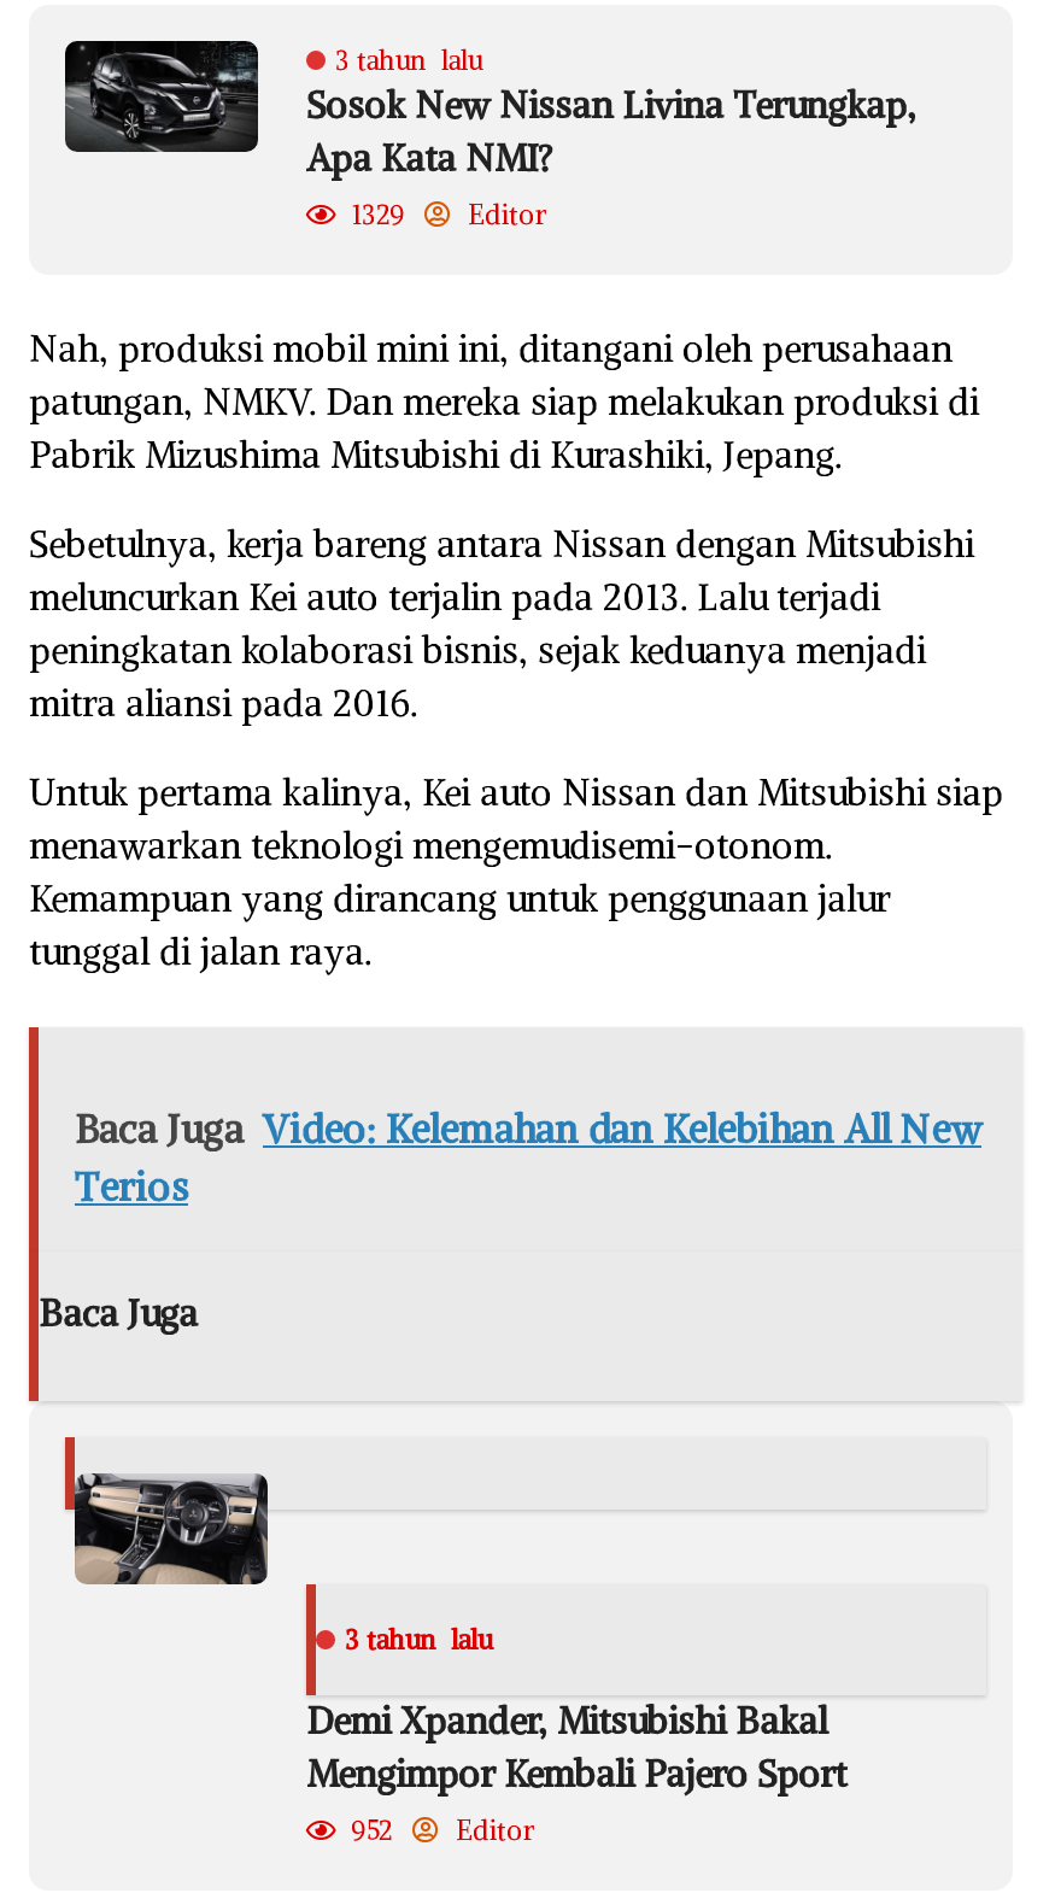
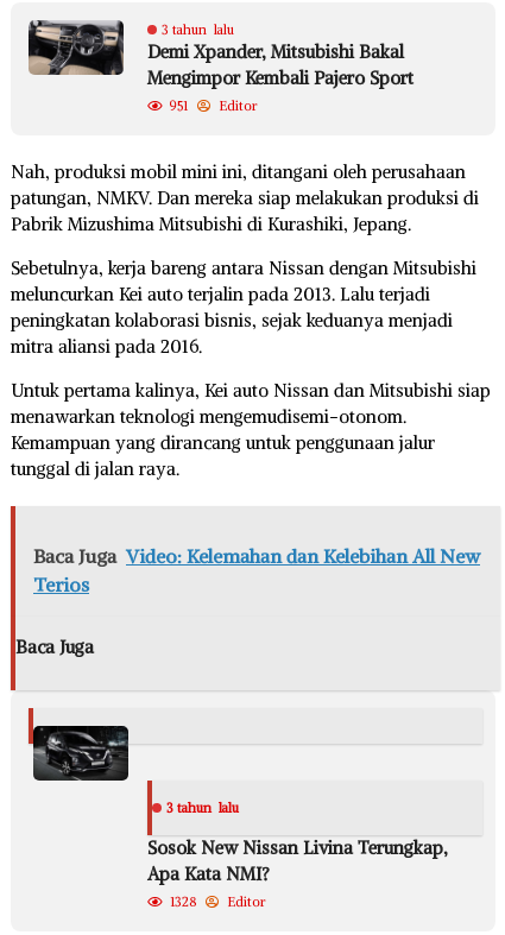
moved down: [image]

moved down: Sosok New Nissan Livina Terungkap, | Apa Kata NMI?

- 1329 Editor
+ 951 Editor

moved up: Demi Xpander, Mitsubishi Bakal | Mengimpor Kembali Pajero Sport

- 952 Editor
+ 1328 Editor
